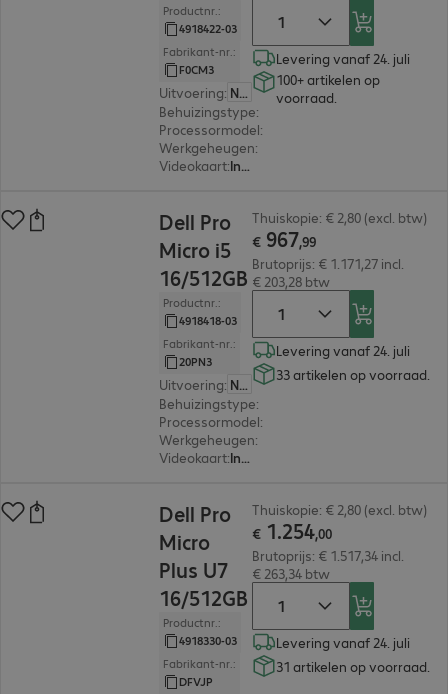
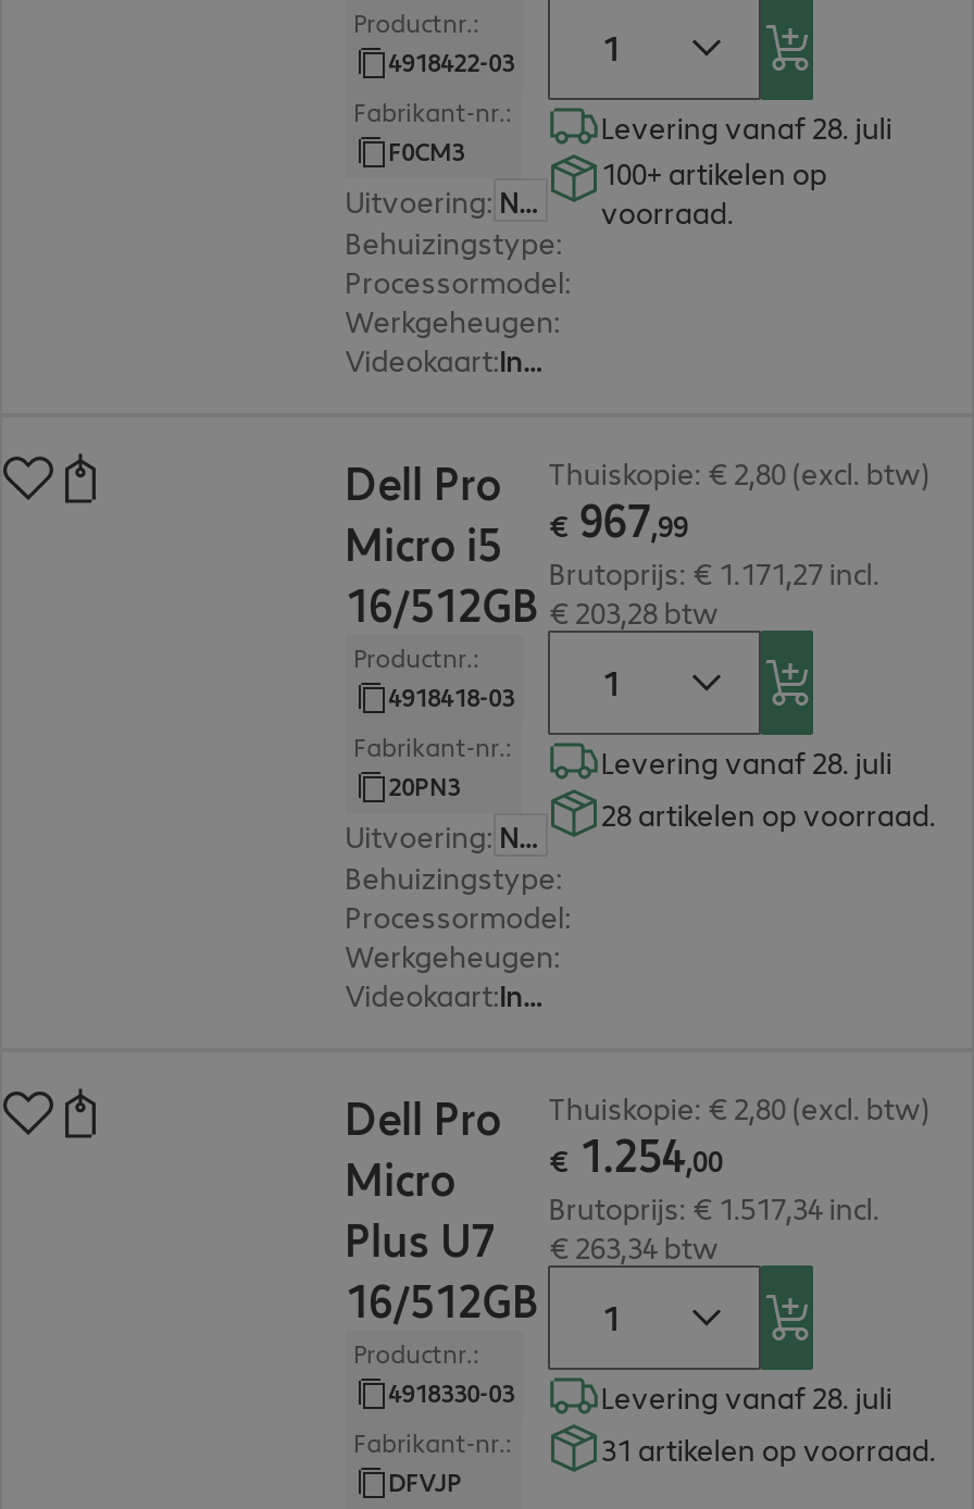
- Levering vanaf 24. juli
+ Levering vanaf 28. juli

- Levering vanaf 24. juli
+ Levering vanaf 28. juli

- 33 artikelen op voorraad.
+ 28 artikelen op voorraad.

- Levering vanaf 24. juli
+ Levering vanaf 28. juli
